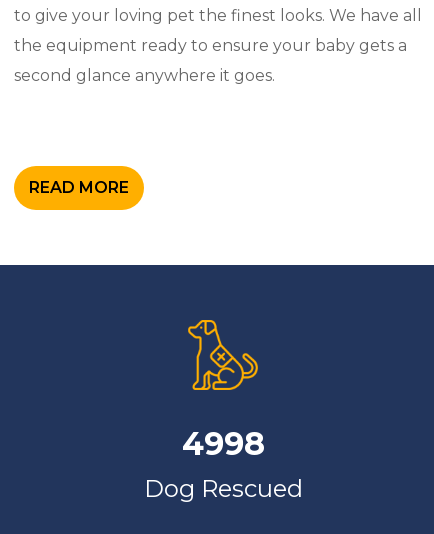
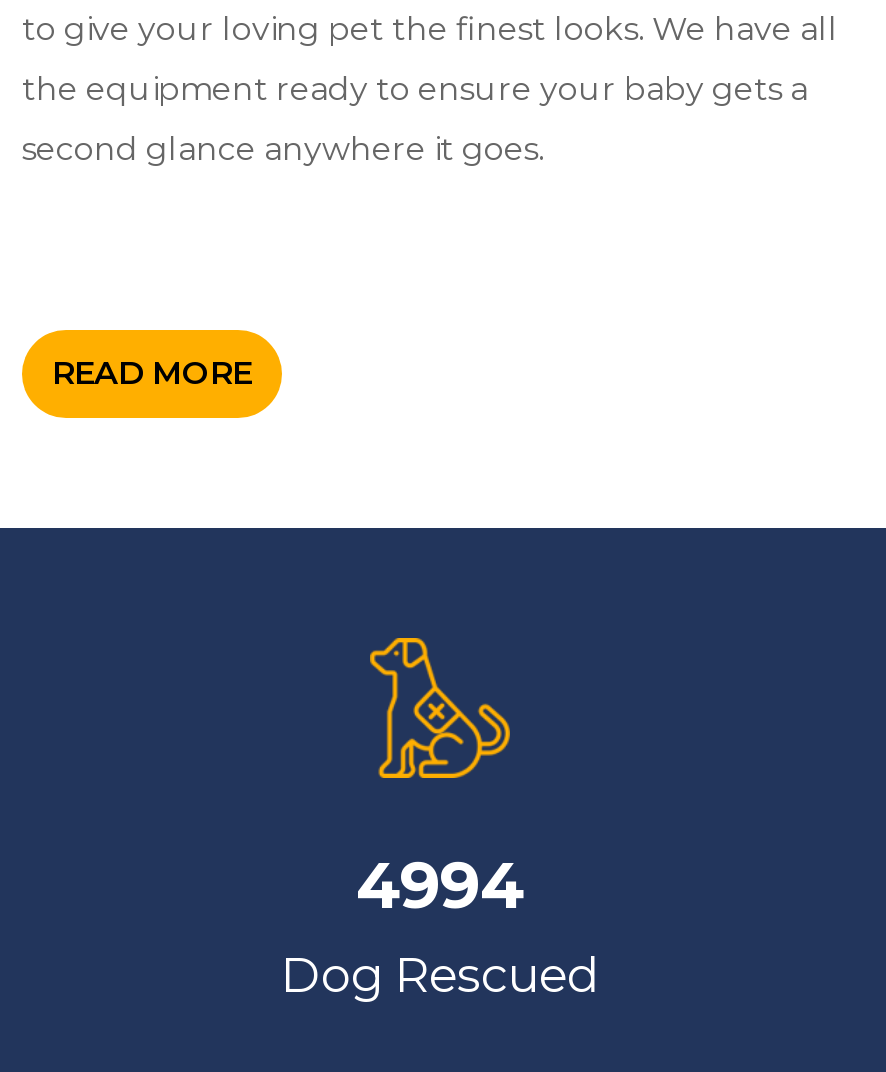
- 4998
+ 4994
